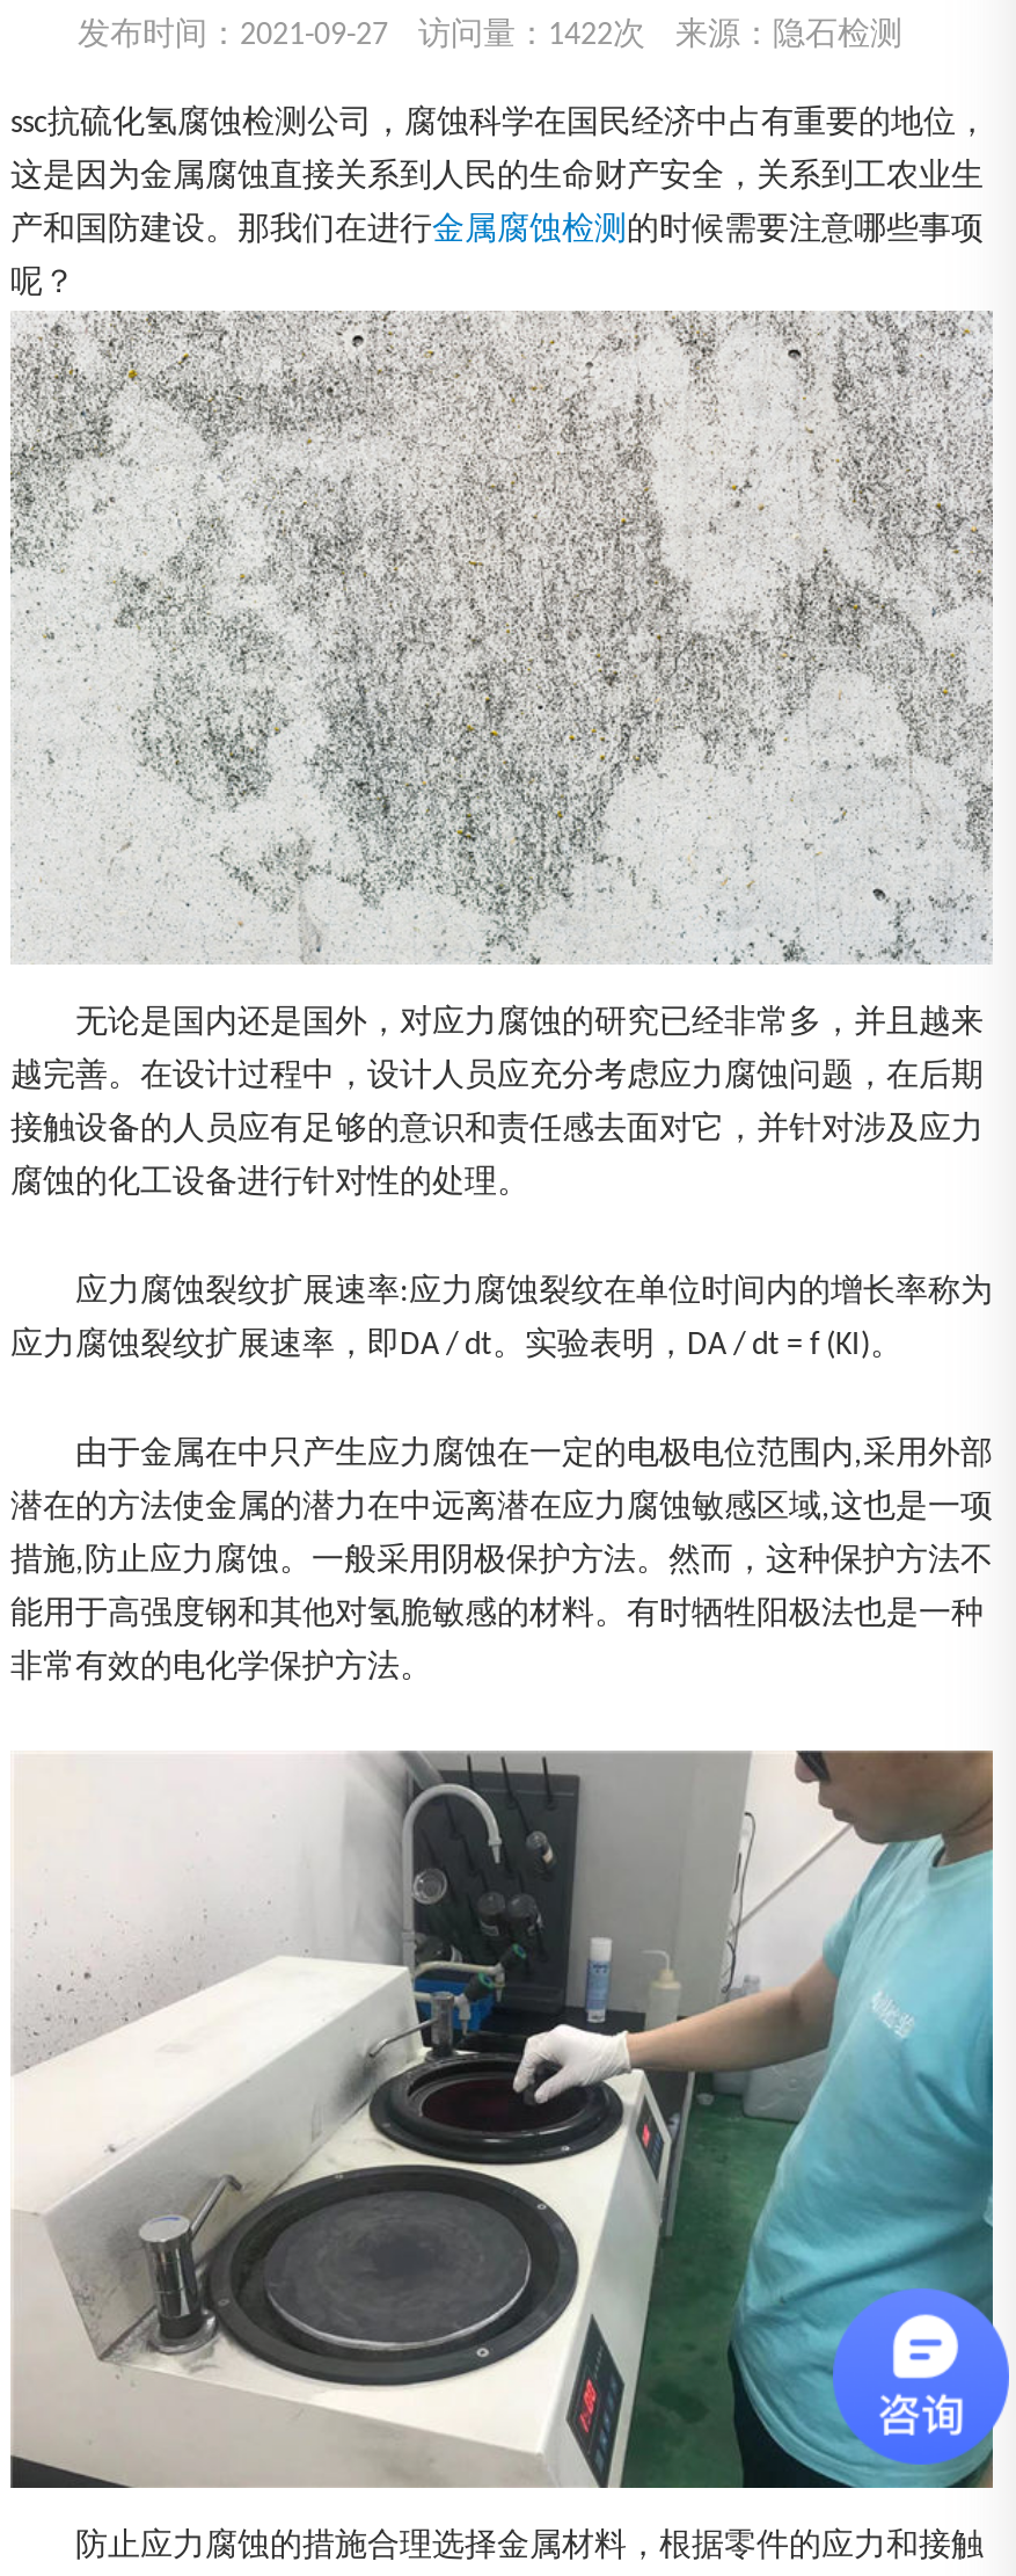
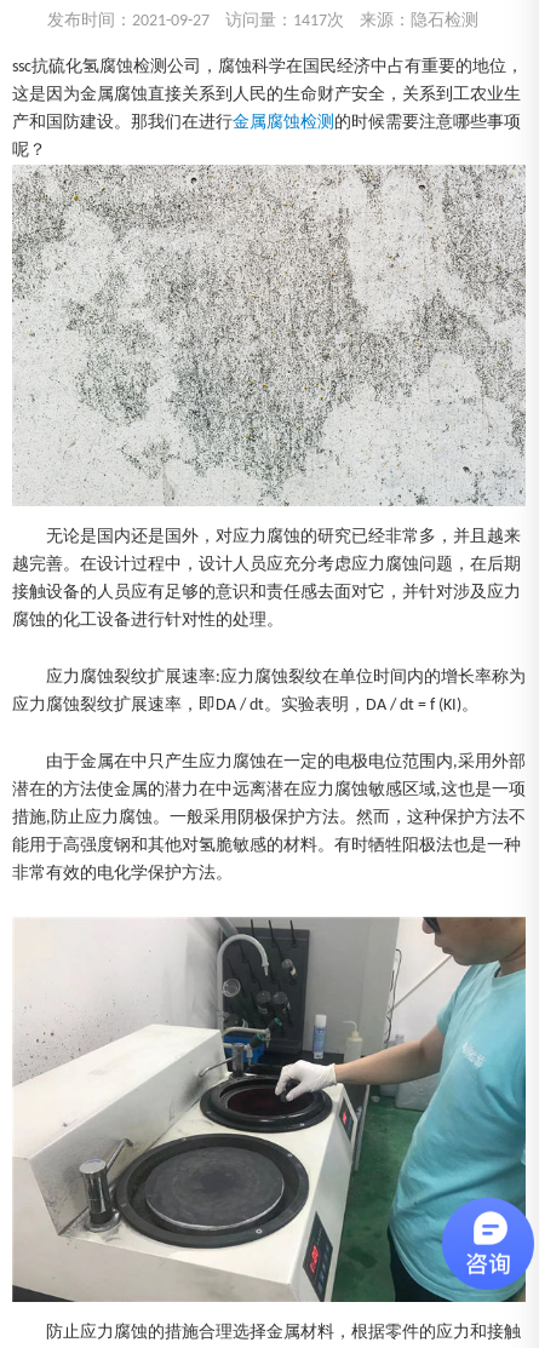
- 发布时间：2021-09-27 访问量：1422次 来源：隐石检测
+ 发布时间：2021-09-27 访问量：1417次 来源：隐石检测
